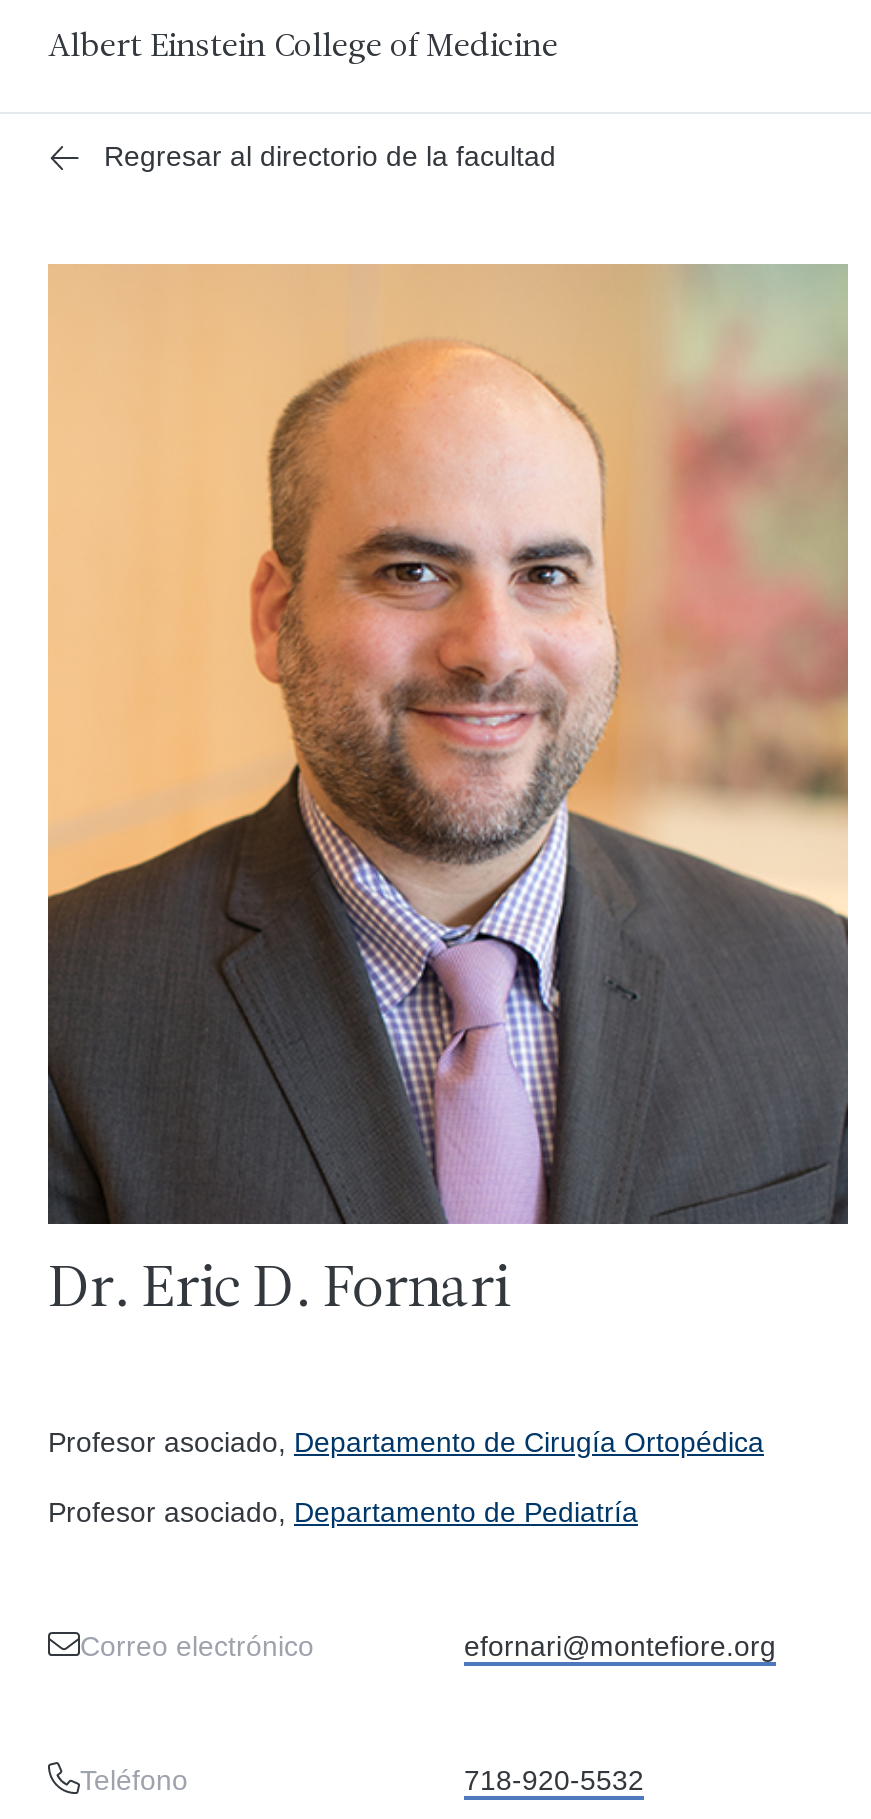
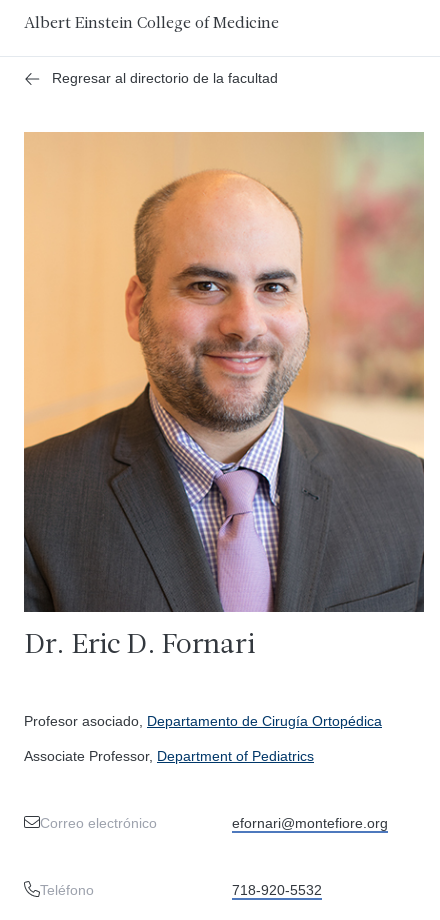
- Profesor asociado, Departamento de Pediatría
+ Associate Professor, Department of Pediatrics
